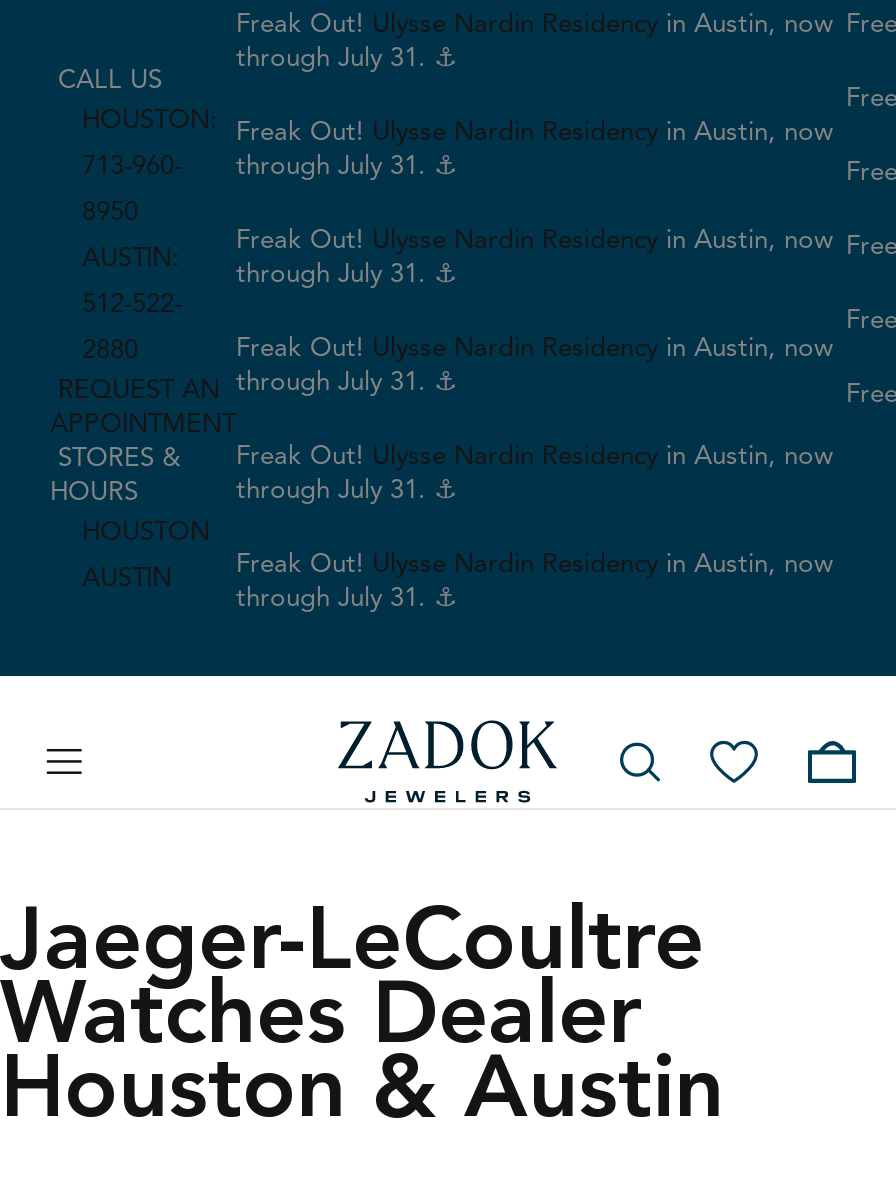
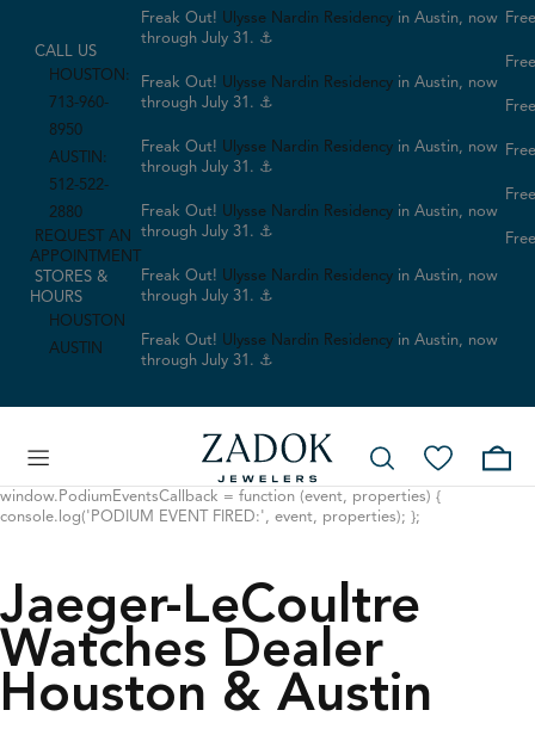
+ window.PodiumEventsCallback = function (event, properties) {
+ console.log('PODIUM EVENT FIRED:', event, properties); };
